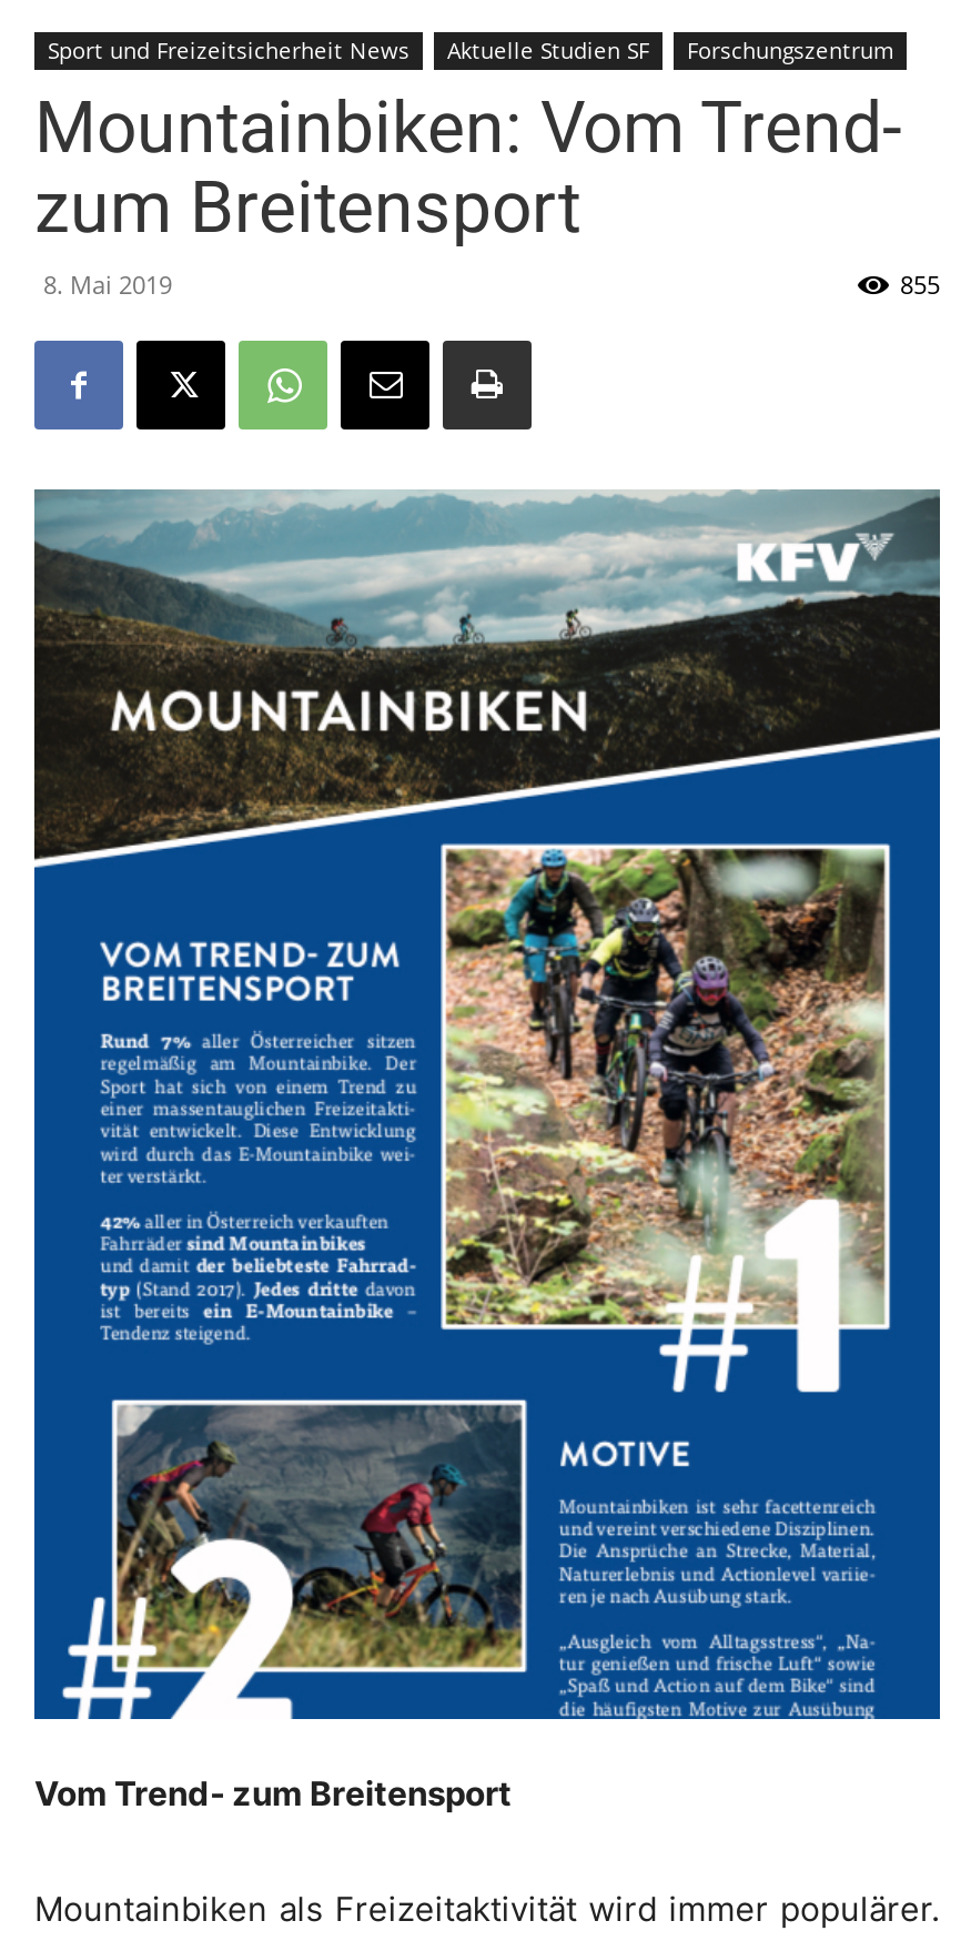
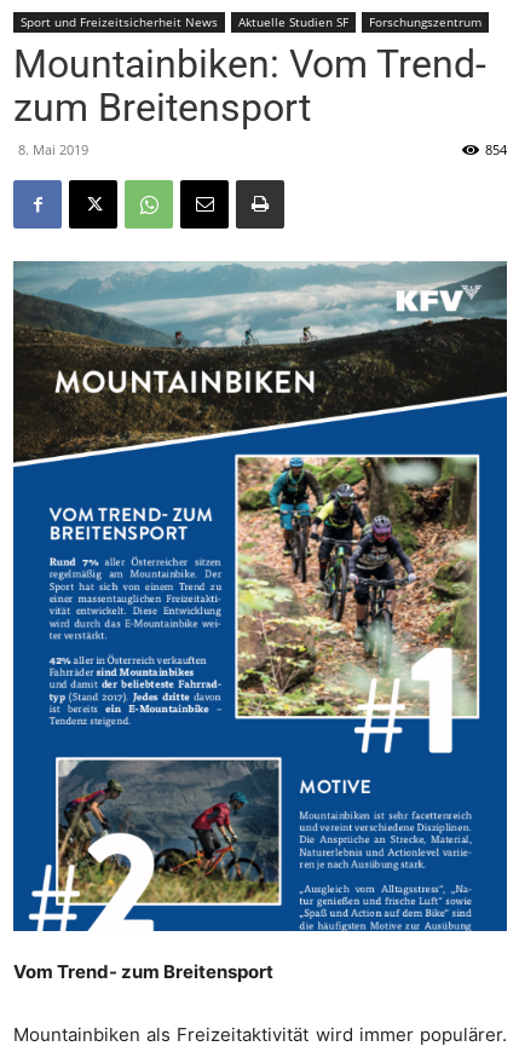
- 855
+ 854
